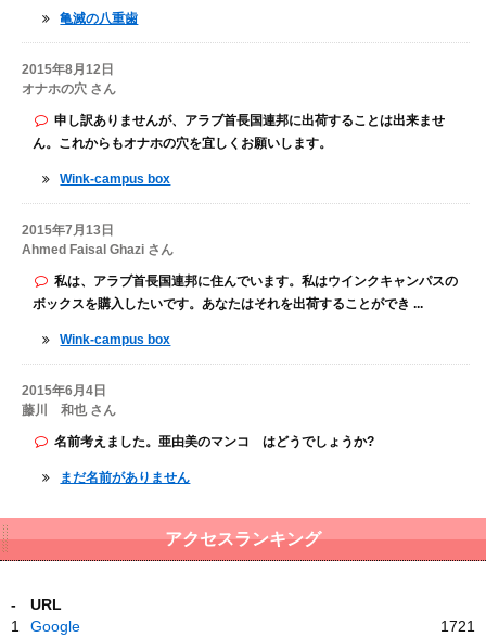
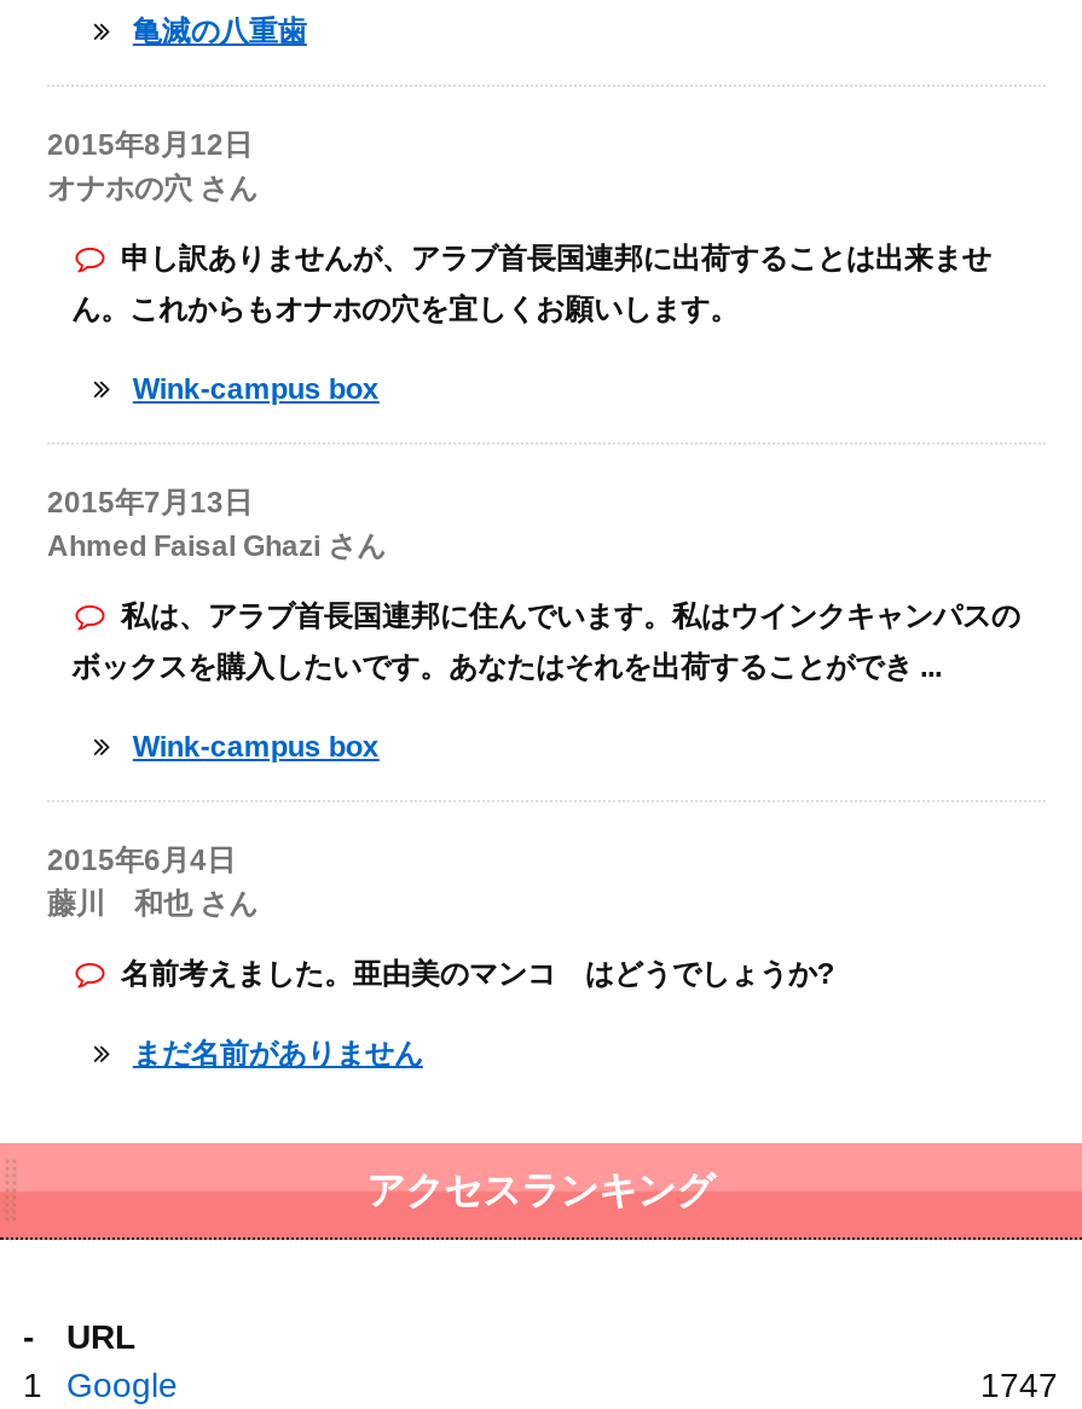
- 1721
+ 1747
